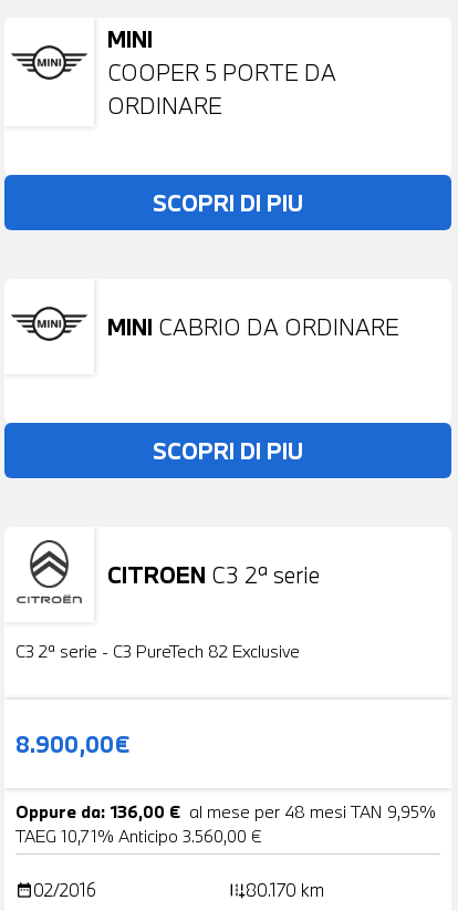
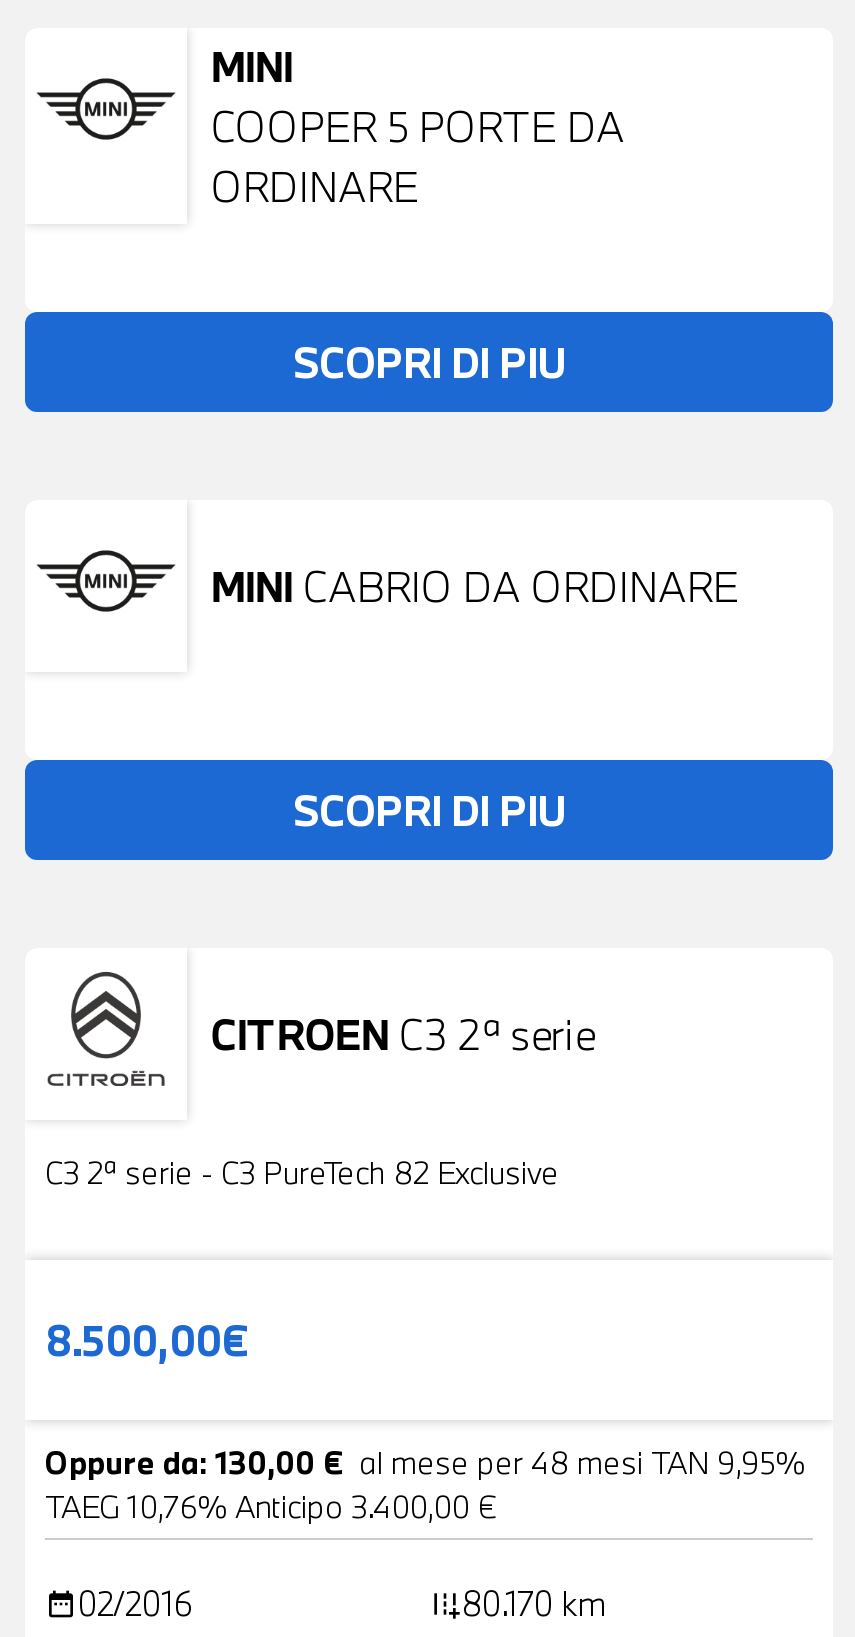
- 8.900,00€
+ 8.500,00€

- Oppure da: 136,00 € al mese per 48 mesi TAN 9,95%
+ Oppure da: 130,00 € al mese per 48 mesi TAN 9,95%

- TAEG 10,71% Anticipo 3.560,00 €
+ TAEG 10,76% Anticipo 3.400,00 €
